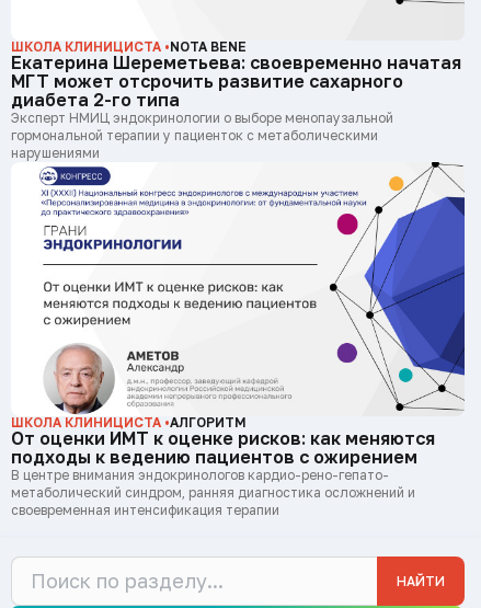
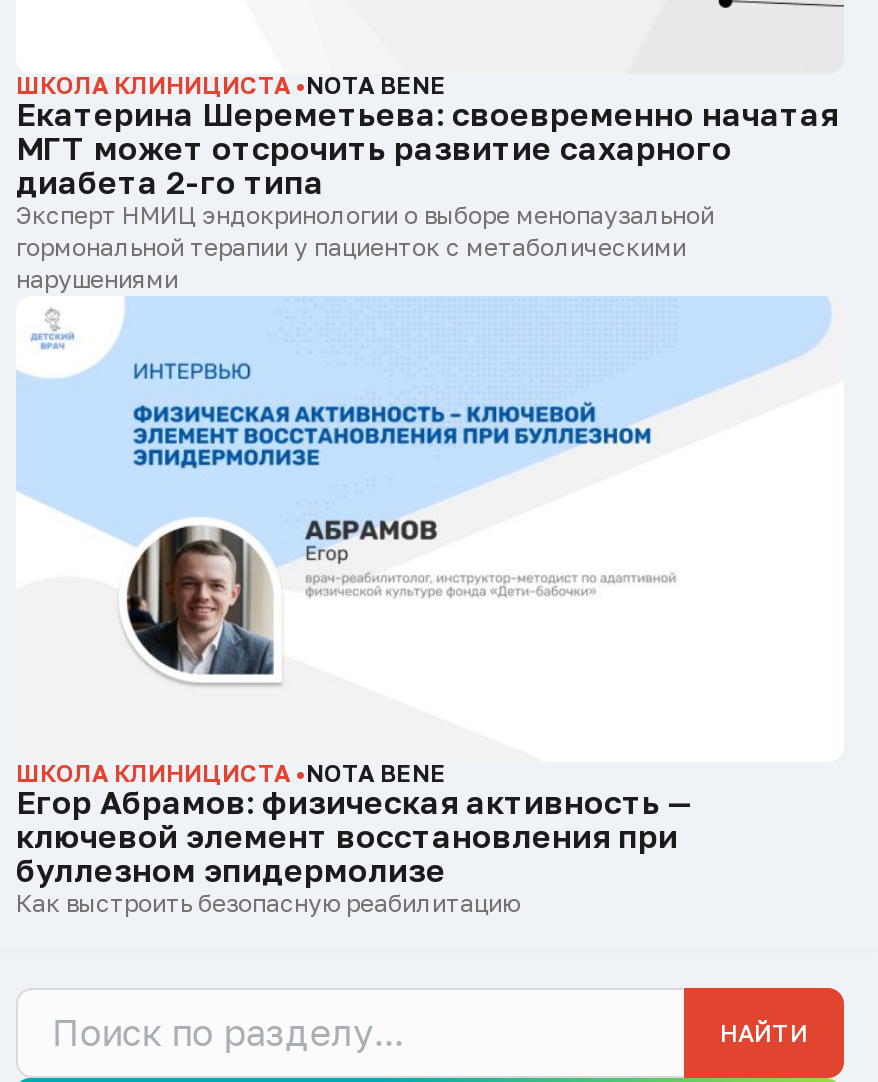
- [image]
- ШКОЛА КЛИНИЦИСТА •АЛГОРИТМ
- От оценки ИМТ к оценке рисков: как меняются
- подходы к ведению пациентов с ожирением
- В центре внимания эндокринологов кардио-рено-гепато-
- метаболический синдром, ранняя диагностика осложнений и
- своевременная интенсификация терапии
+ [image]
+ ШКОЛА КЛИНИЦИСТА •NOTA BENE
+ Егор Абрамов: физическая активность —
+ ключевой элемент восстановления при
+ буллезном эпидермолизе
+ Как выстроить безопасную реабилитацию
